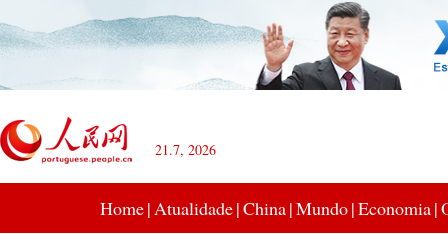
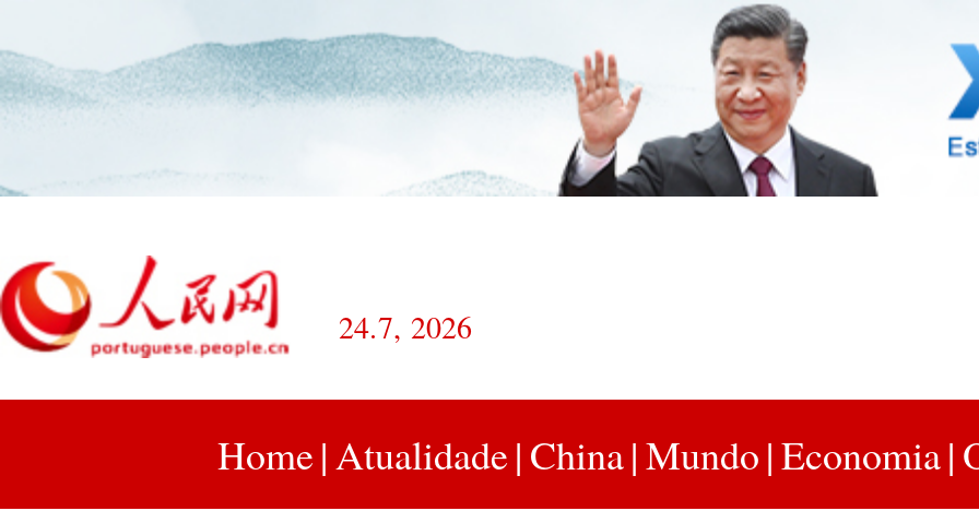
- 21.7, 2026
+ 24.7, 2026
